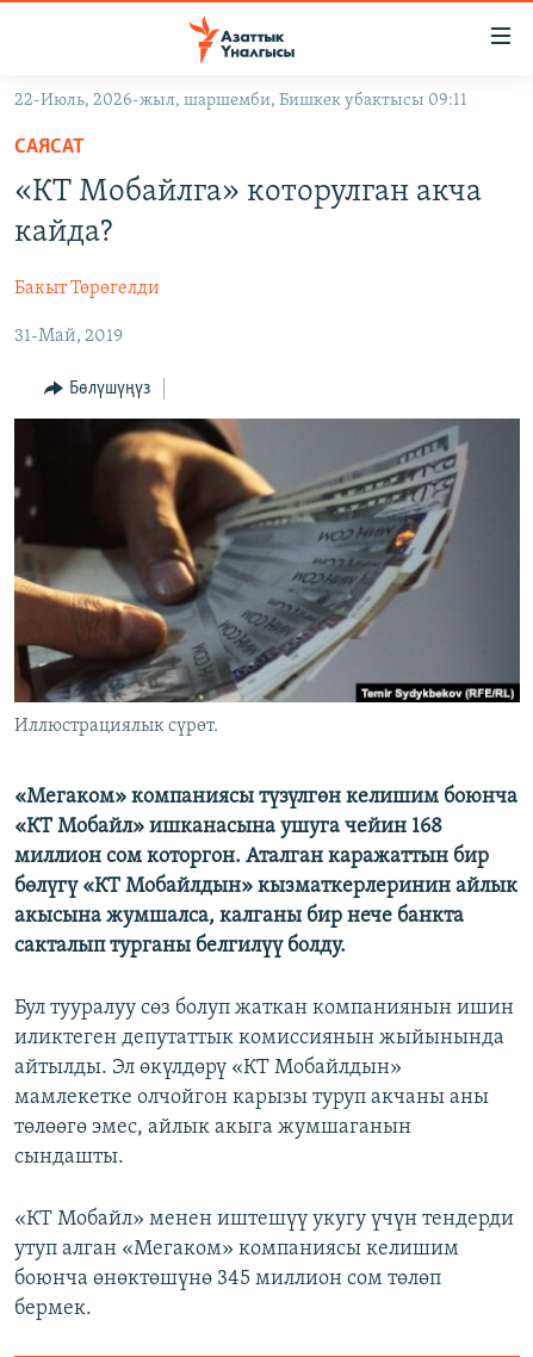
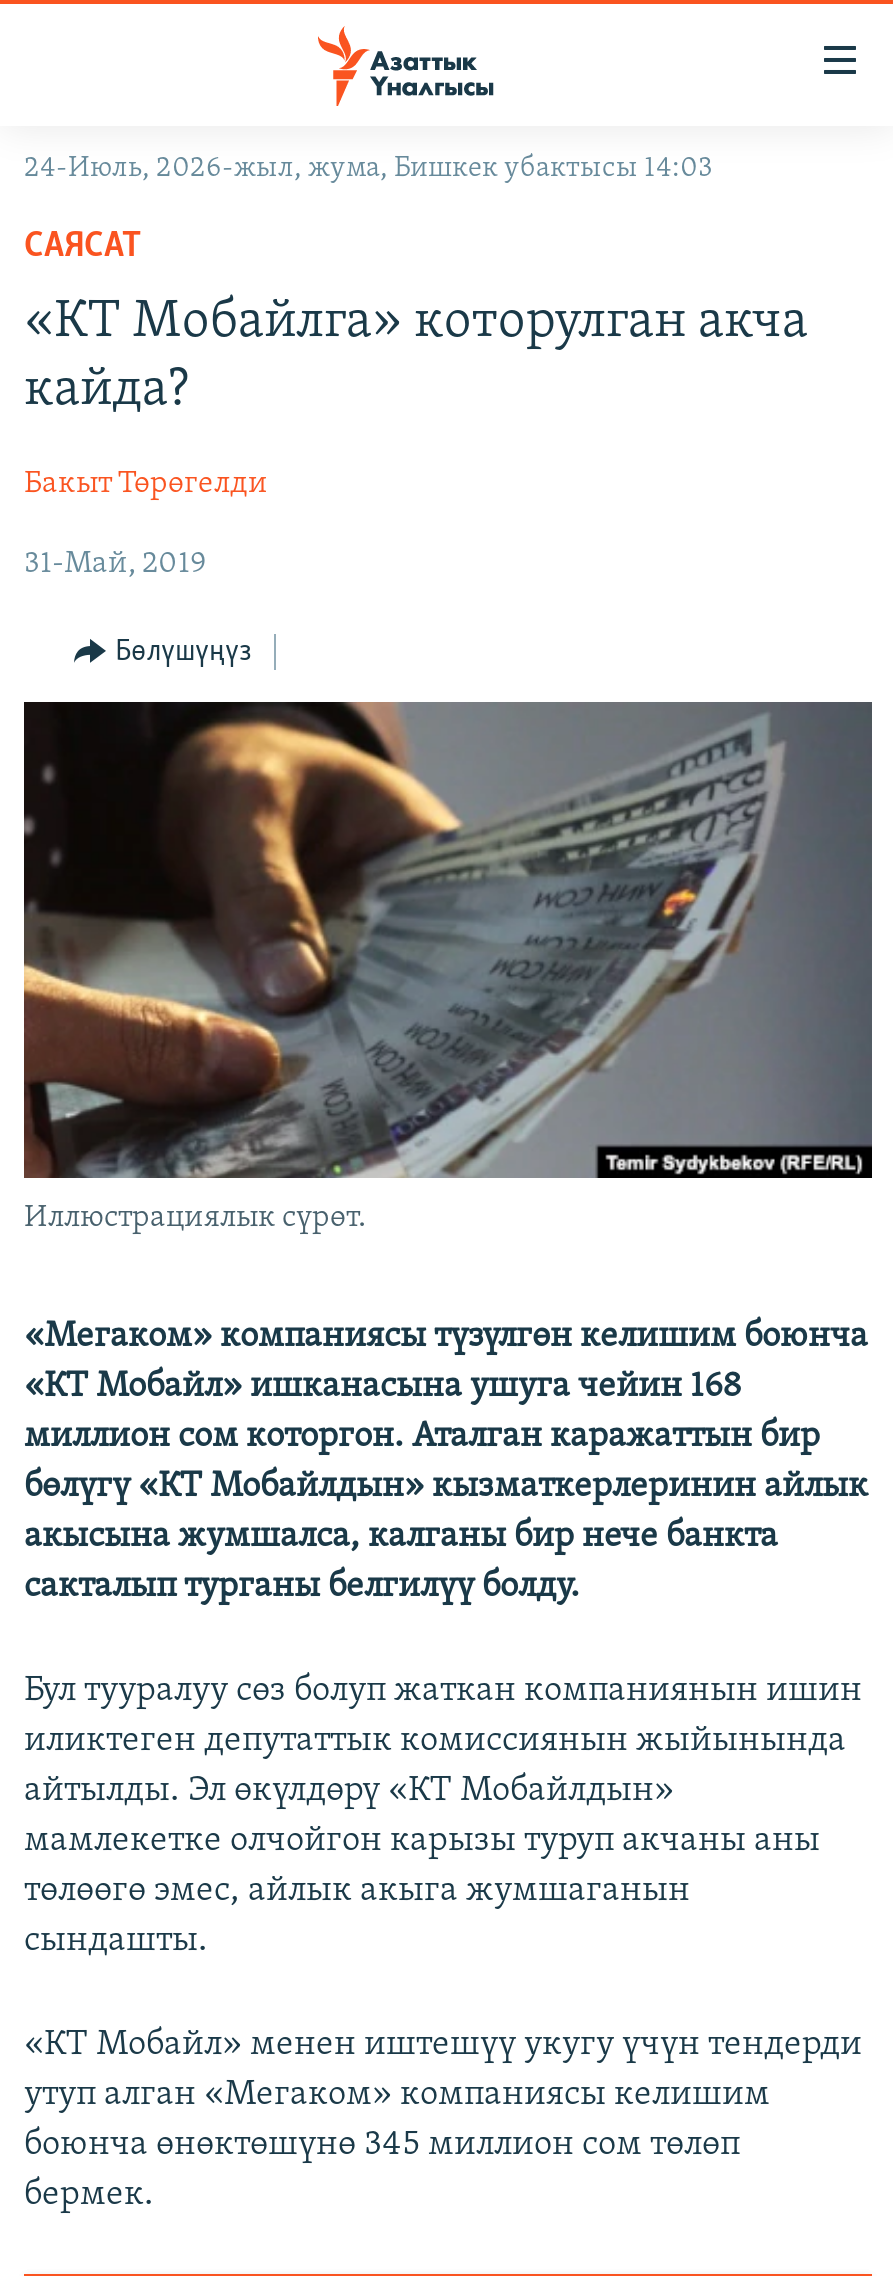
- 22-Июль, 2026-жыл, шаршемби, Бишкек убактысы 09:11
+ 24-Июль, 2026-жыл, жума, Бишкек убактысы 14:03
